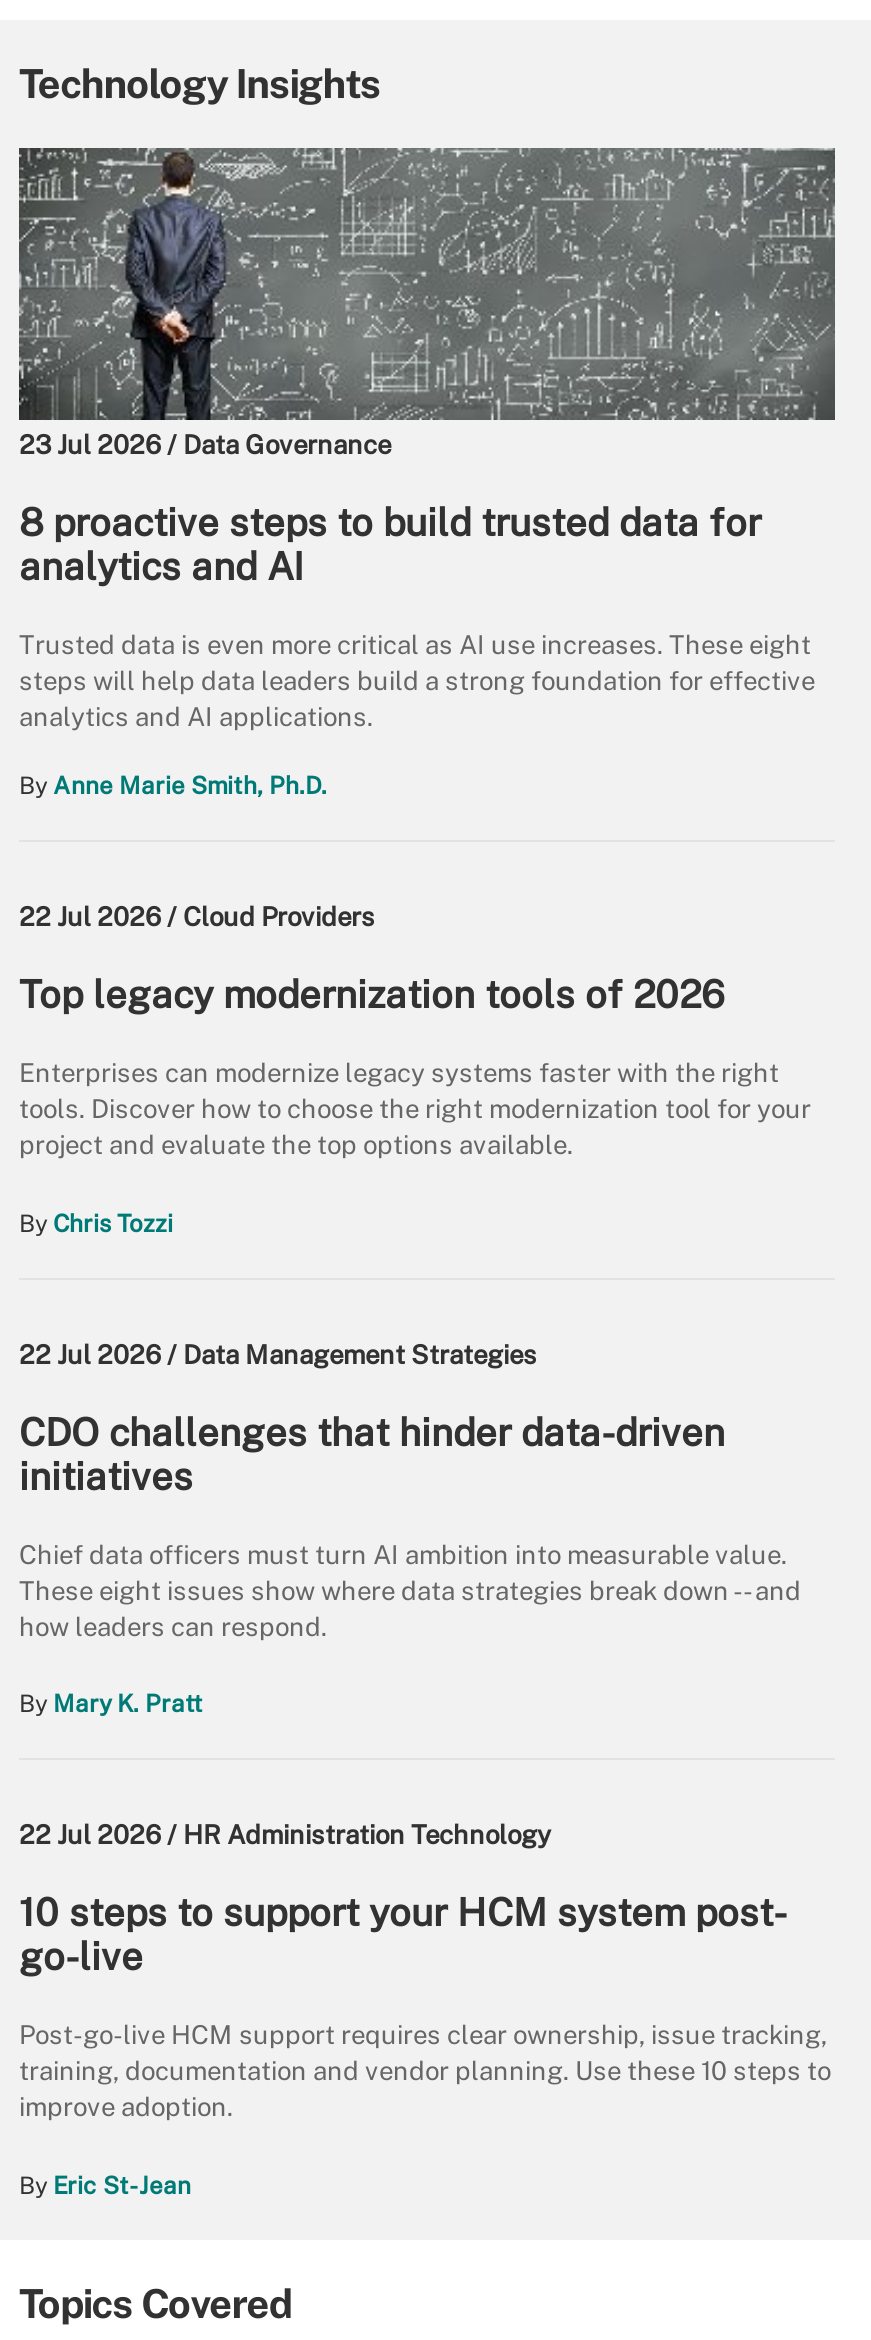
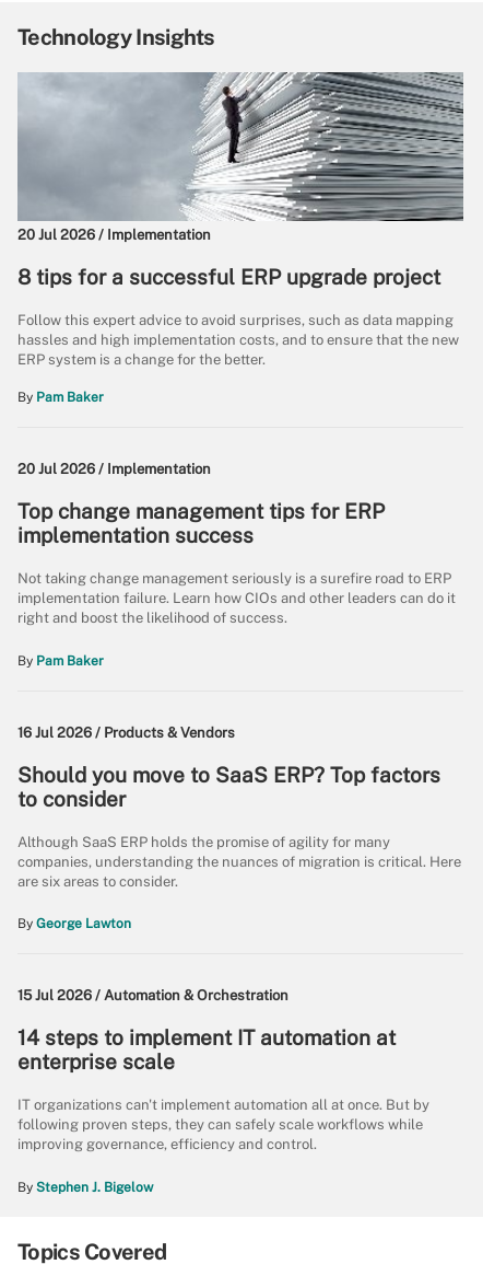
- [image]
- 23 Jul 2026 / Data Governance
+ [image]
+ 20 Jul 2026 / Implementation

- 8 proactive steps to build trusted data for
- analytics and AI
+ 8 tips for a successful ERP upgrade project

- Trusted data is even more critical as AI use increases. These eight
- steps will help data leaders build a strong foundation for effective
- analytics and AI applications.
+ Follow this expert advice to avoid surprises, such as data mapping
+ hassles and high implementation costs, and to ensure that the new
+ ERP system is a change for the better.

- By Anne Marie Smith, Ph.D.
+ By Pam Baker

- 22 Jul 2026 / Cloud Providers
+ 20 Jul 2026 / Implementation

- Top legacy modernization tools of 2026
+ Top change management tips for ERP
+ implementation success

- Enterprises can modernize legacy systems faster with the right
- tools. Discover how to choose the right modernization tool for your
- project and evaluate the top options available.
+ Not taking change management seriously is a surefire road to ERP
+ implementation failure. Learn how CIOs and other leaders can do it
+ right and boost the likelihood of success.

- By Chris Tozzi
+ By Pam Baker

- 22 Jul 2026 / Data Management Strategies
+ 16 Jul 2026 / Products & Vendors

- CDO challenges that hinder data-driven
- initiatives
+ Should you move to SaaS ERP? Top factors
+ to consider

- Chief data officers must turn AI ambition into measurable value.
- These eight issues show where data strategies break down -- and
- how leaders can respond.
+ Although SaaS ERP holds the promise of agility for many
+ companies, understanding the nuances of migration is critical. Here
+ are six areas to consider.

- By Mary K. Pratt
+ By George Lawton

- 22 Jul 2026 / HR Administration Technology
+ 15 Jul 2026 / Automation & Orchestration

- 10 steps to support your HCM system post-
- go-live
+ 14 steps to implement IT automation at
+ enterprise scale

- Post-go-live HCM support requires clear ownership, issue tracking,
- training, documentation and vendor planning. Use these 10 steps to
- improve adoption.
+ IT organizations can't implement automation all at once. But by
+ following proven steps, they can safely scale workflows while
+ improving governance, efficiency and control.

- By Eric St-Jean
+ By Stephen J. Bigelow
